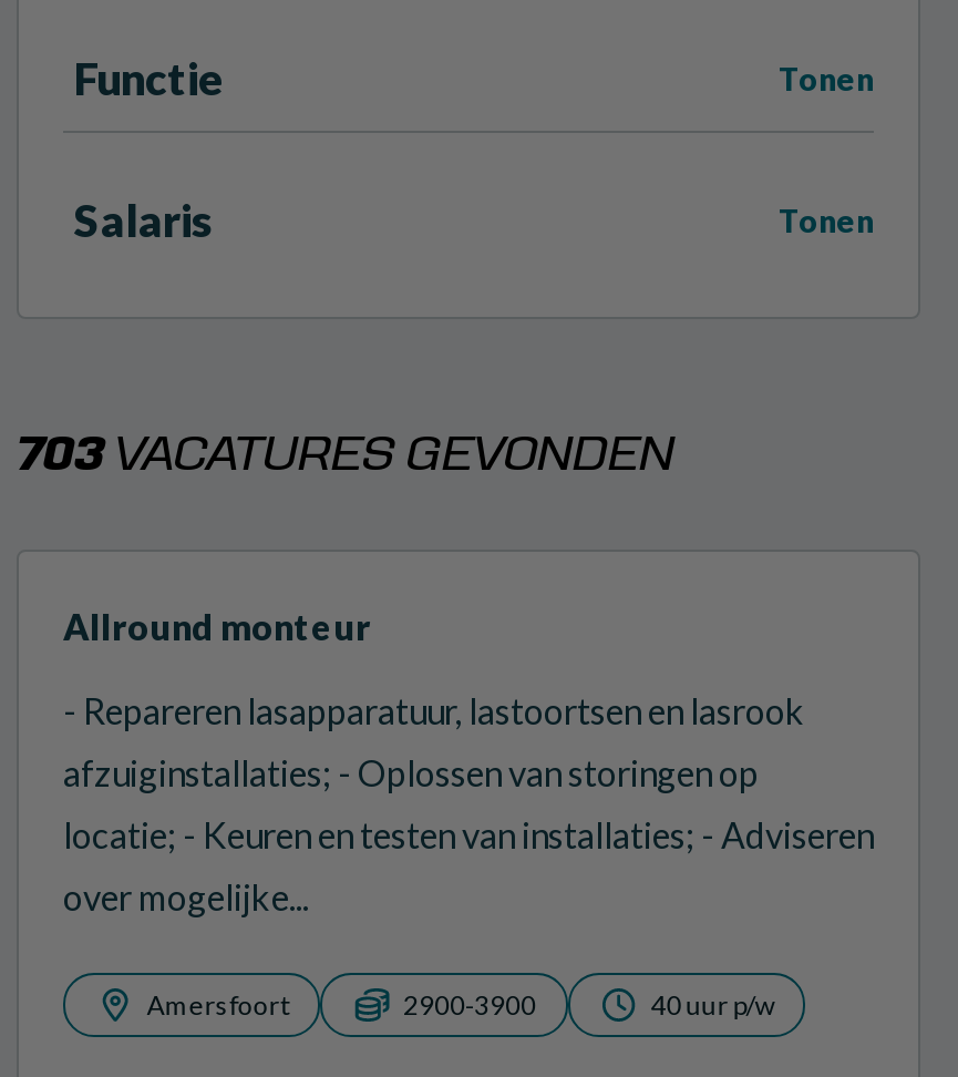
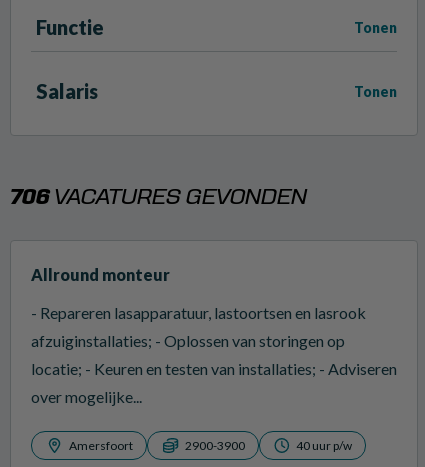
- 703 VACATURES GEVONDEN
+ 706 VACATURES GEVONDEN
